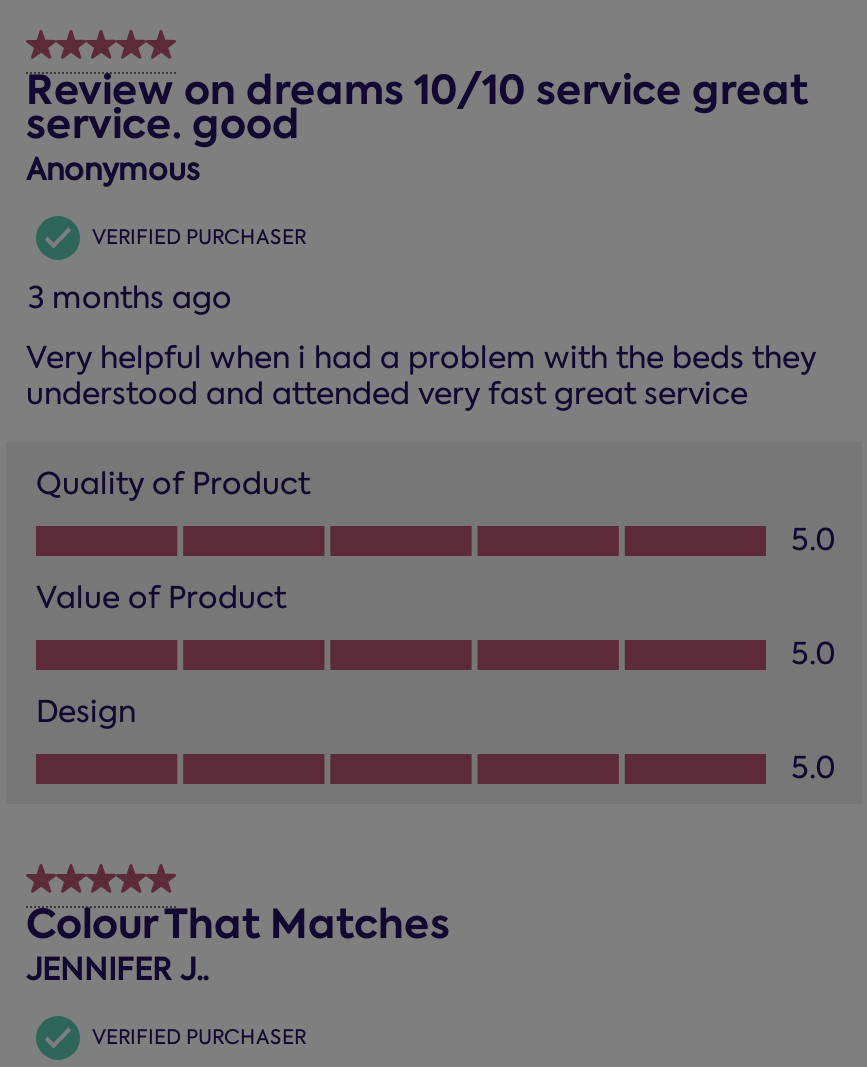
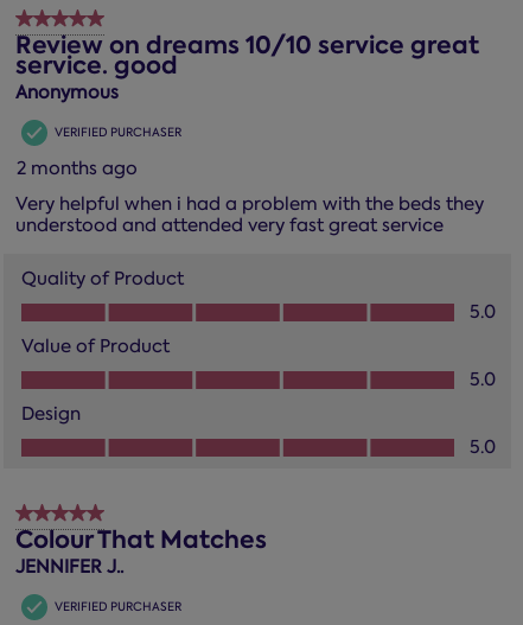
- 3 months ago
+ 2 months ago
